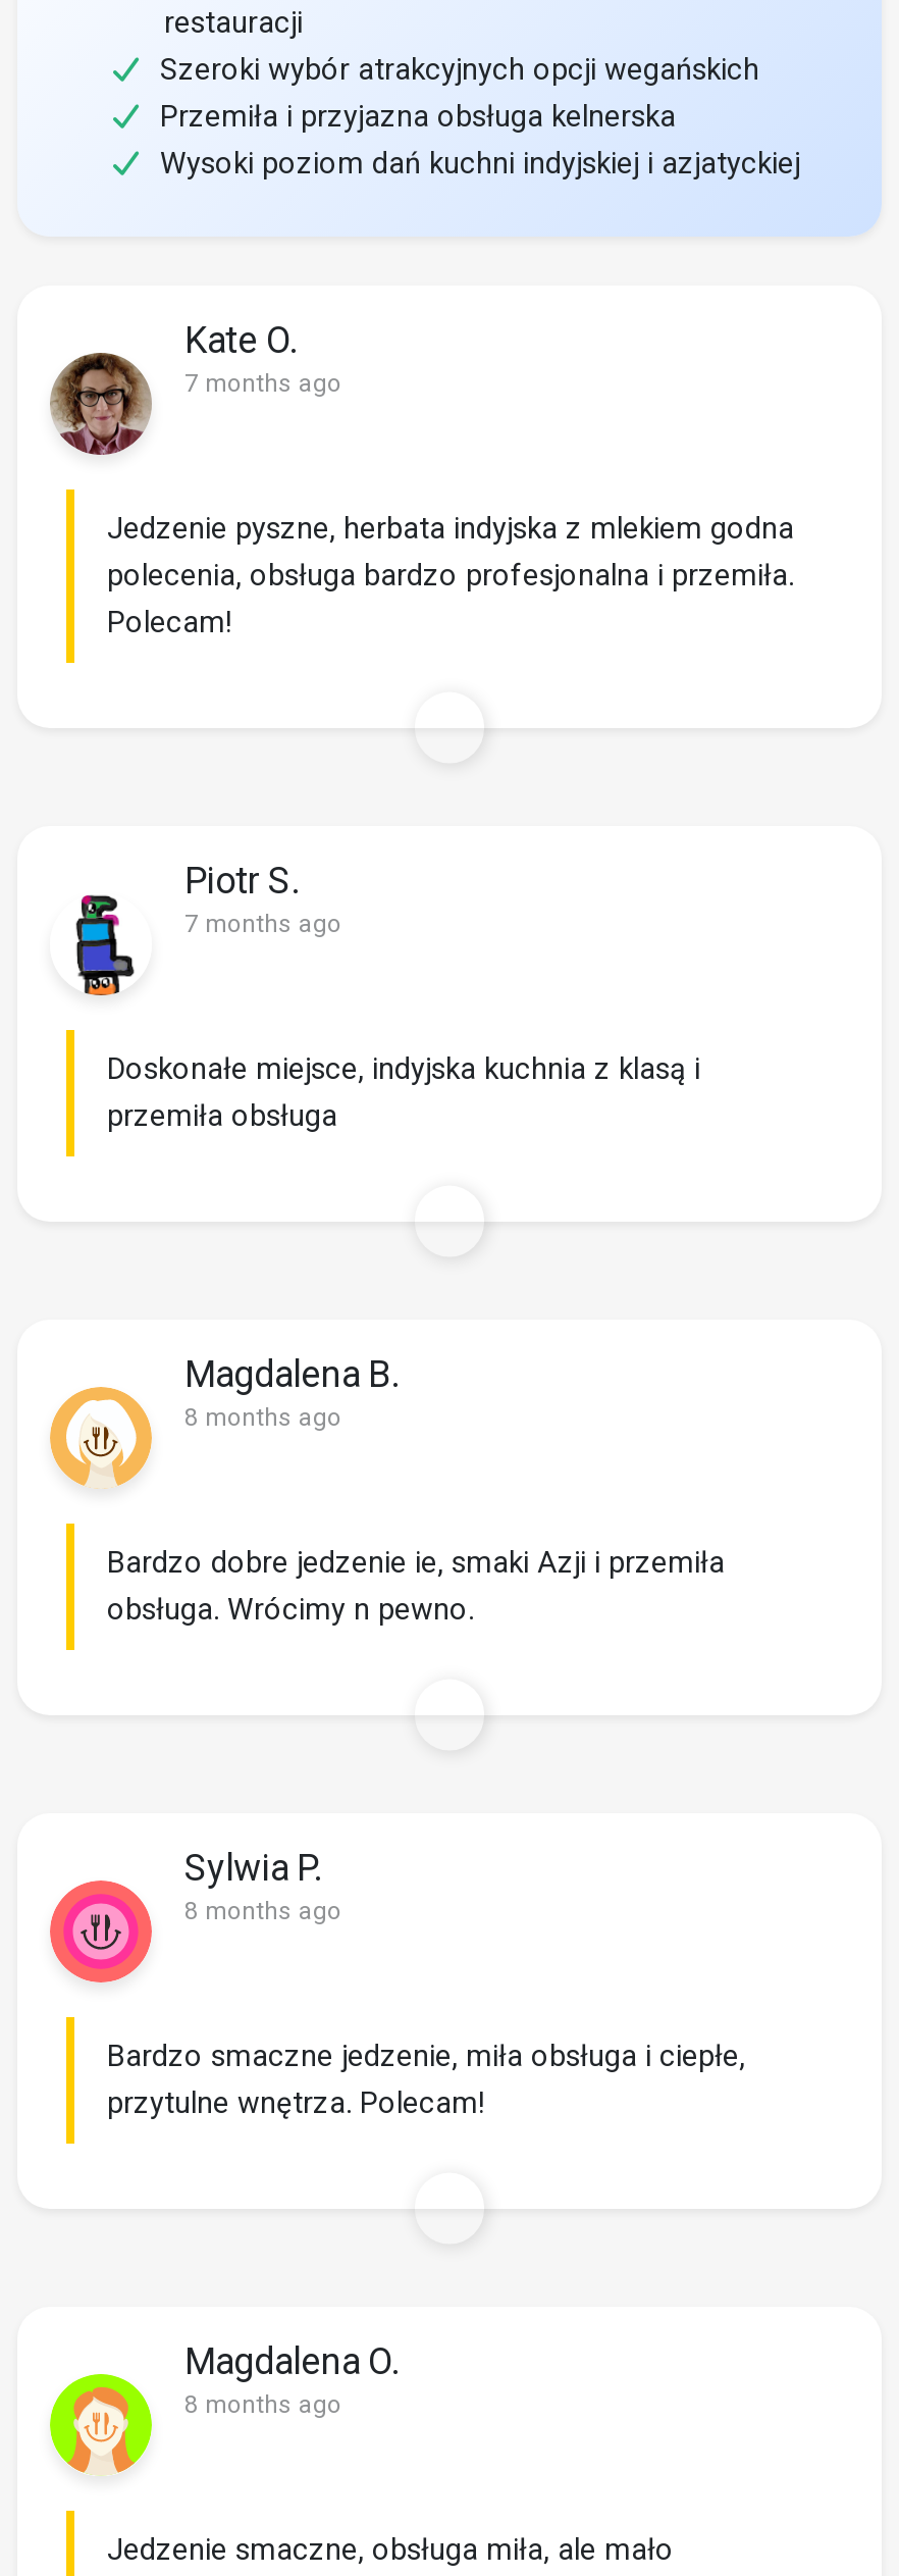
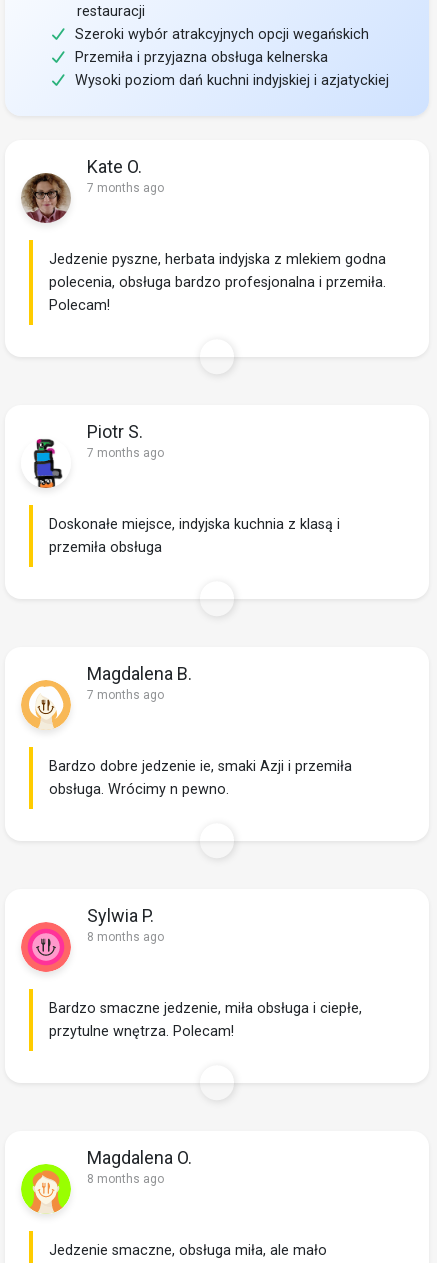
- 8 months ago
+ 7 months ago
